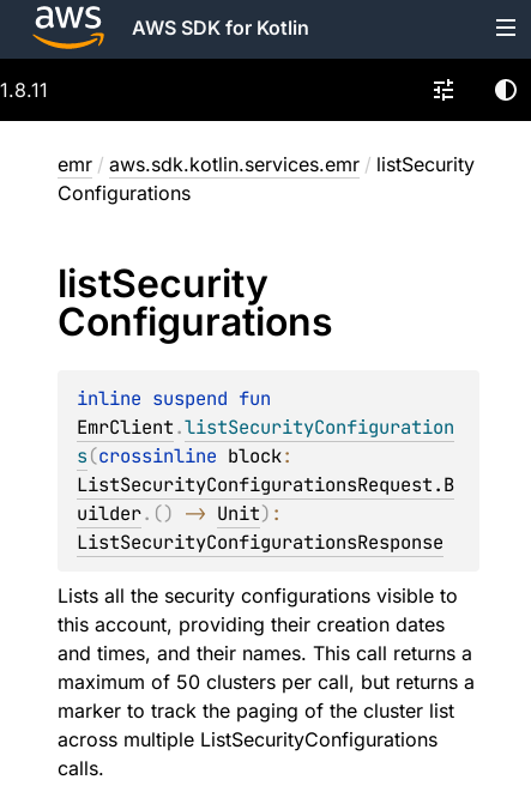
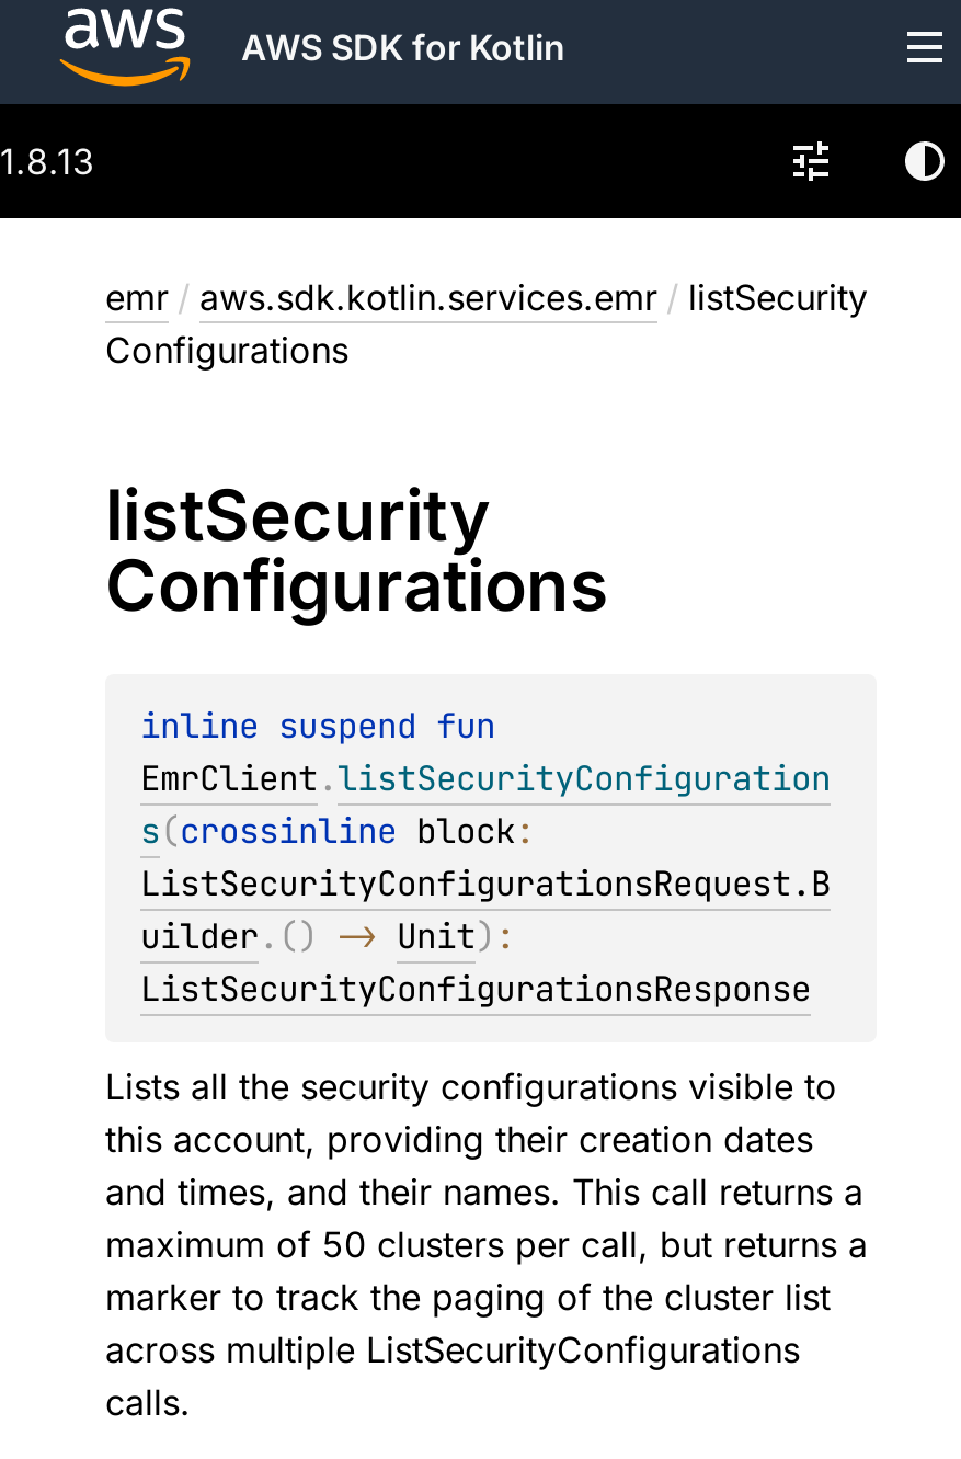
- 1.8.11
+ 1.8.13
